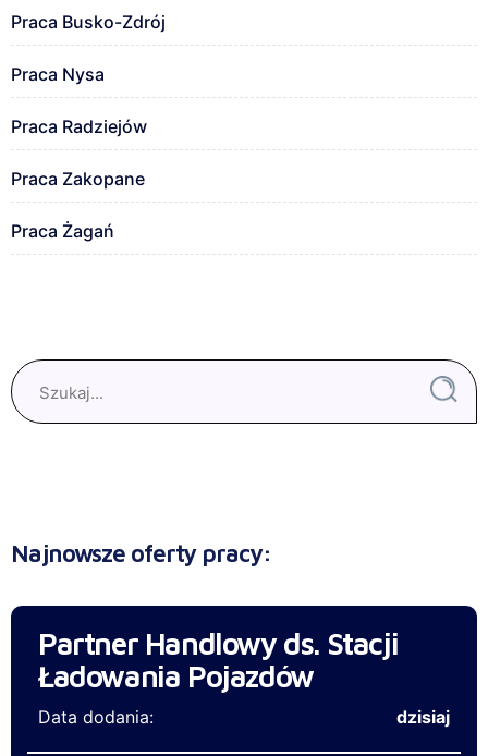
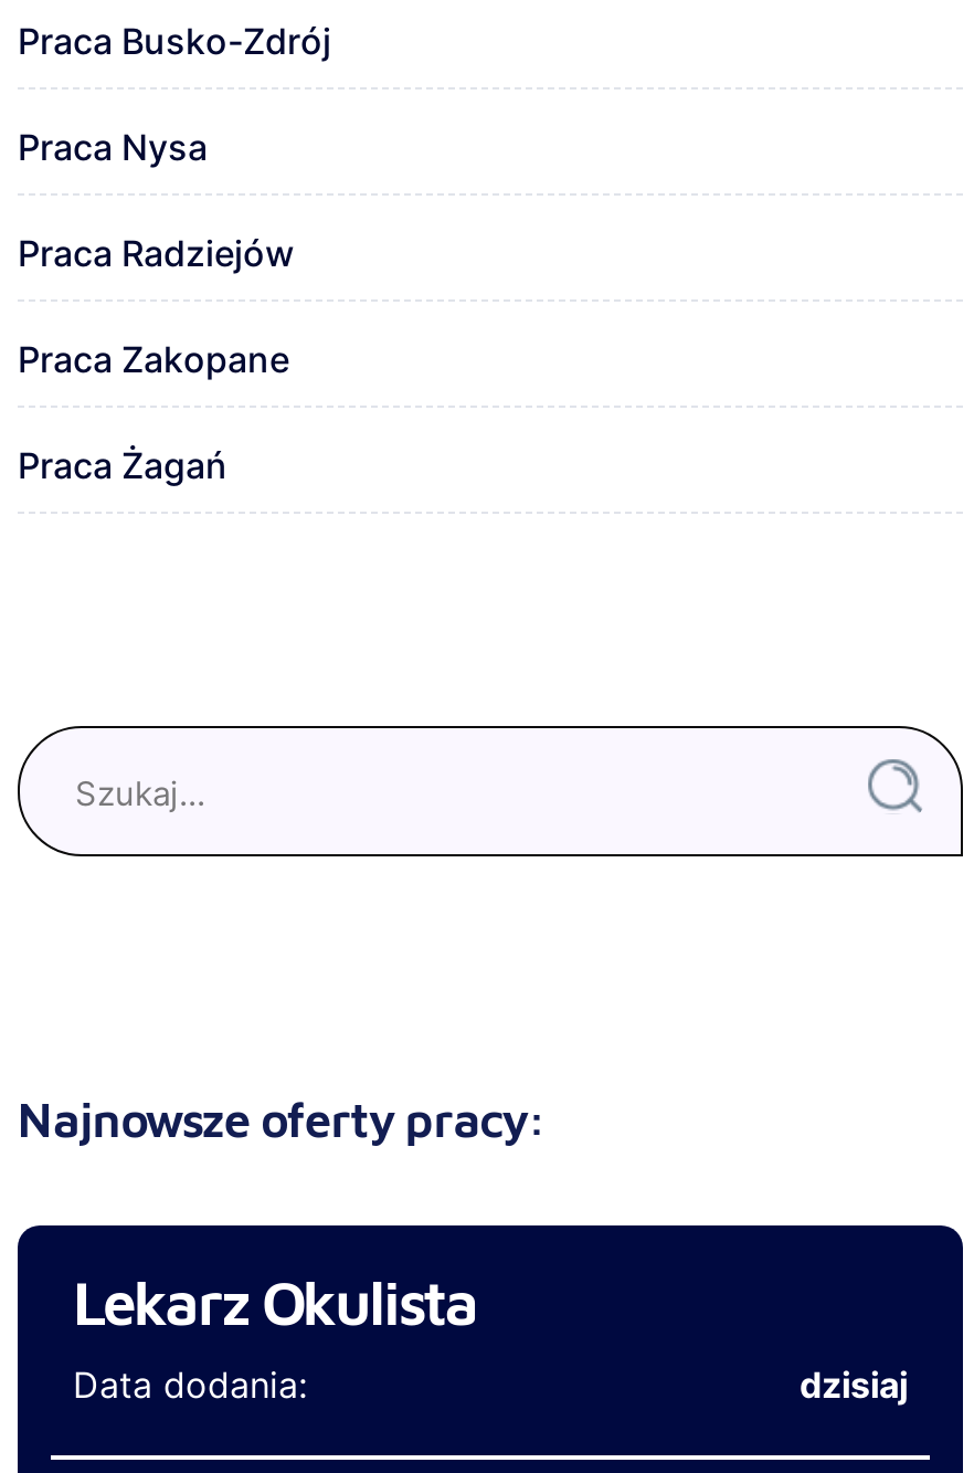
- Partner Handlowy ds. Stacji
- Ładowania Pojazdów
+ Lekarz Okulista
